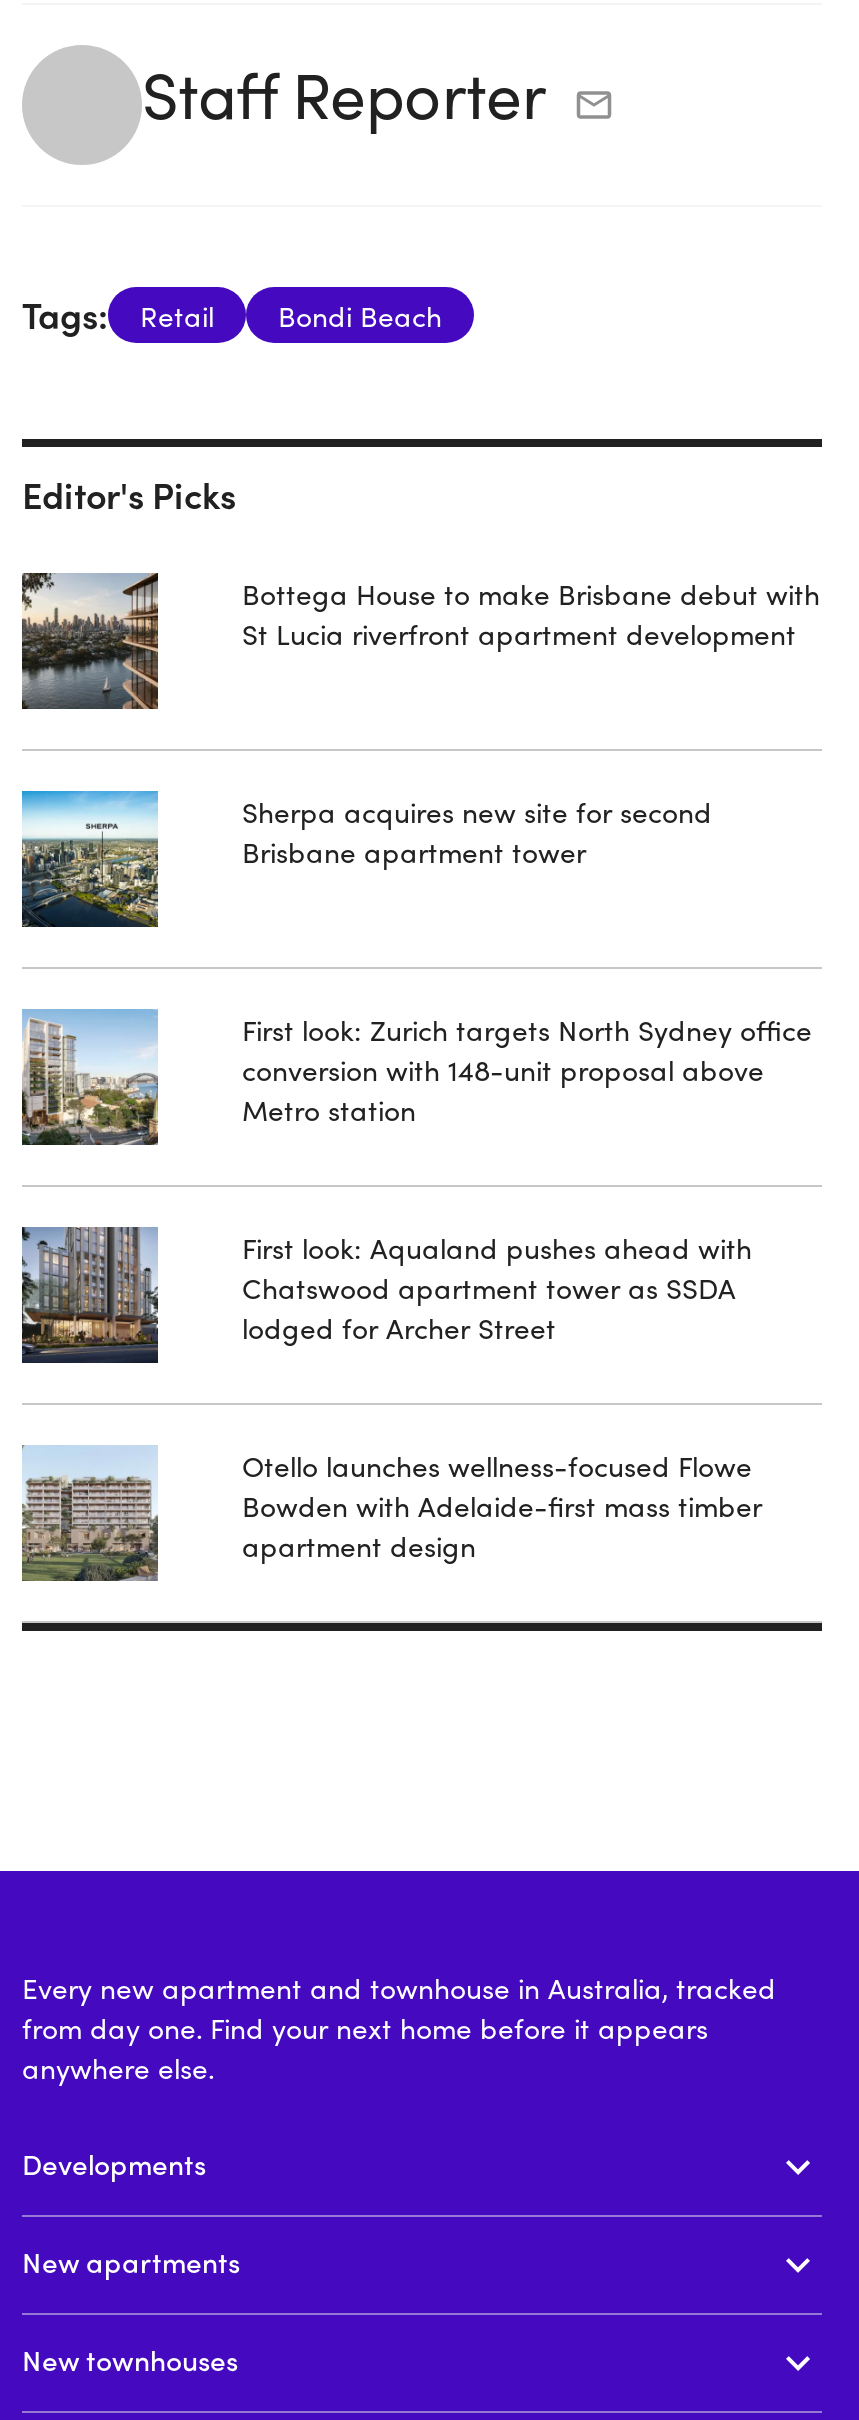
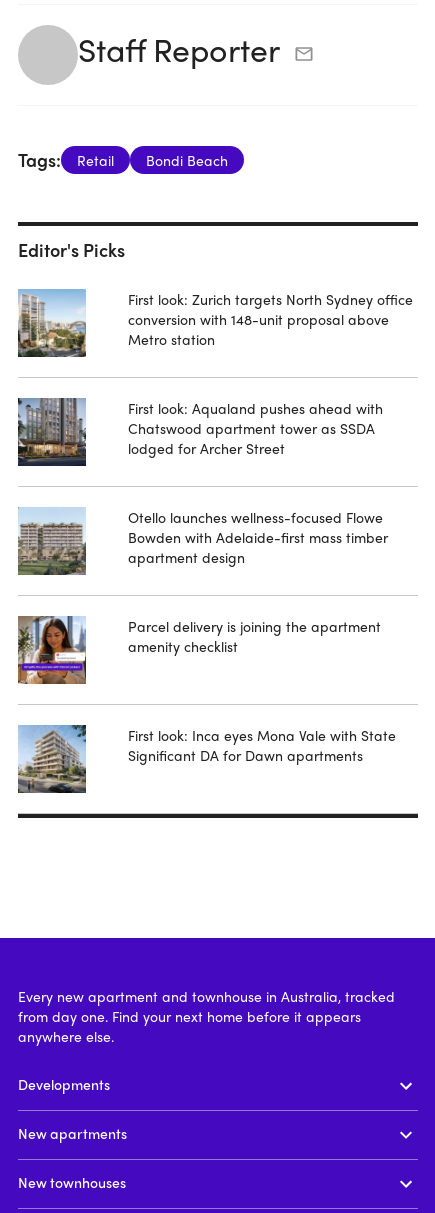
- [image]

- Bottega House to make Brisbane debut with
- St Lucia riverfront apartment development

- [image]

- Sherpa acquires new site for second
- Brisbane apartment tower

moved up: [image] | First look: Zurich targets North Sydney office | conversion with 148-unit proposal above | ... | Bowden with Adelaide-first mass timber | apartment design

+ [image]

+ [image]

+ Parcel delivery is joining the apartment
+ amenity checklist

+ First look: Inca eyes Mona Vale with State
+ Significant DA for Dawn apartments
